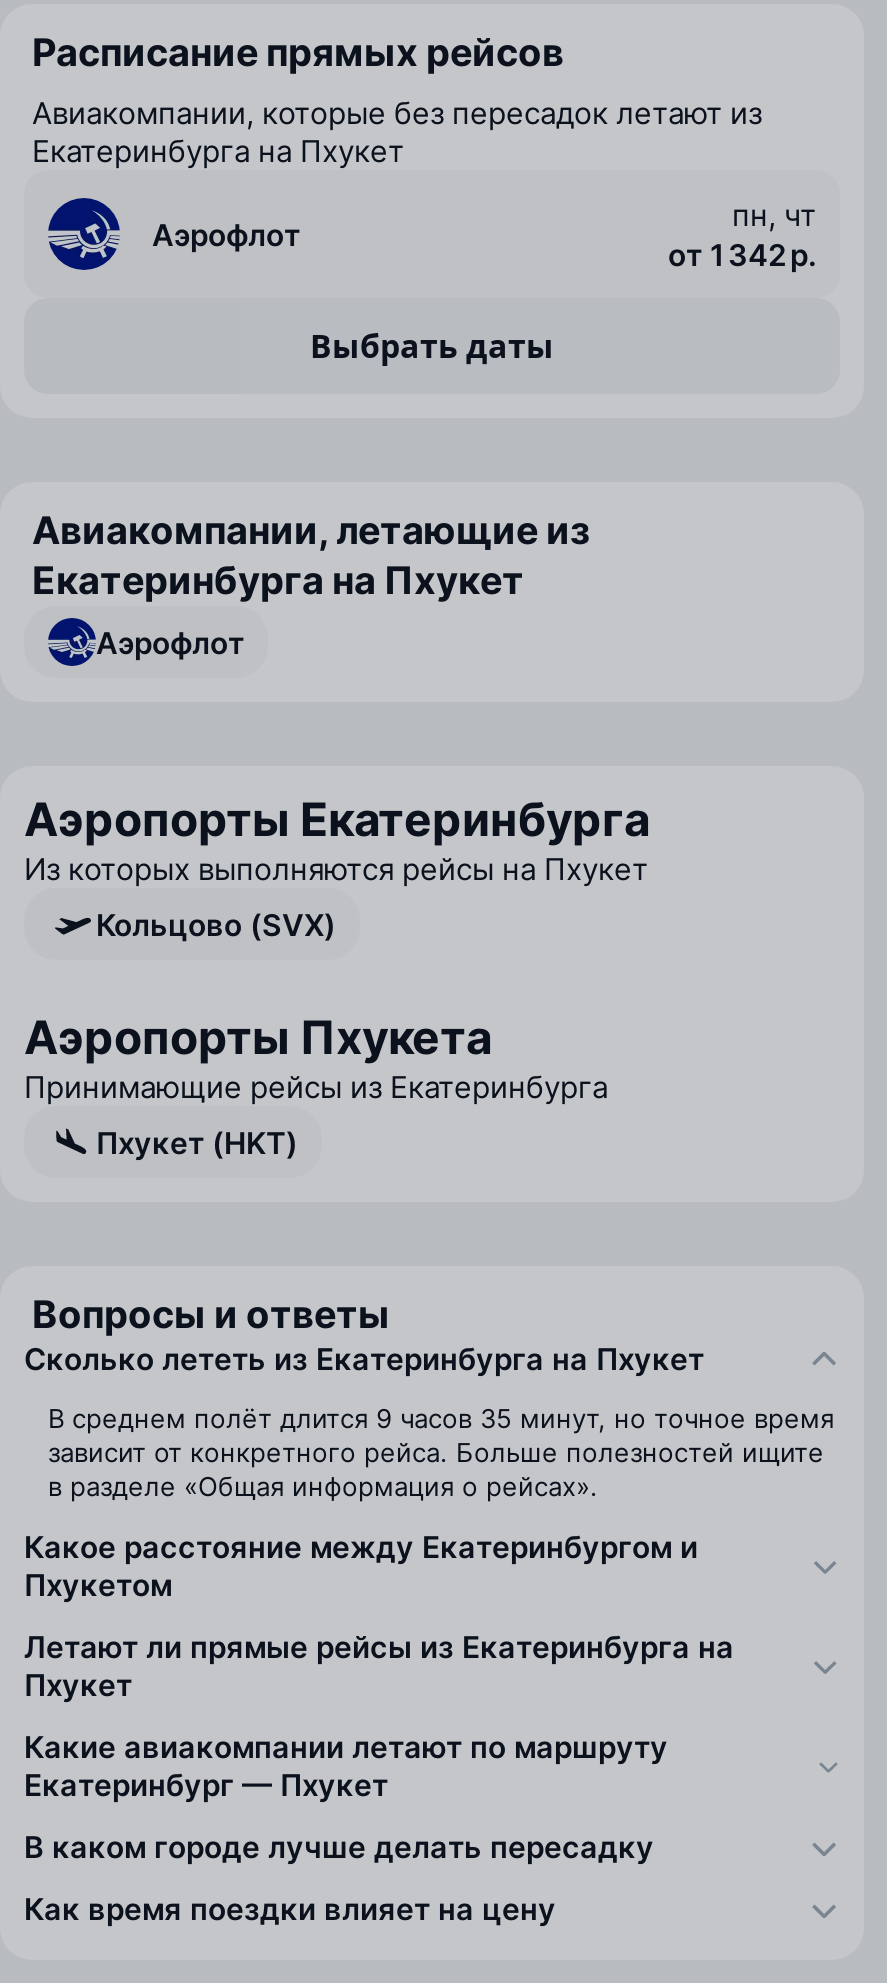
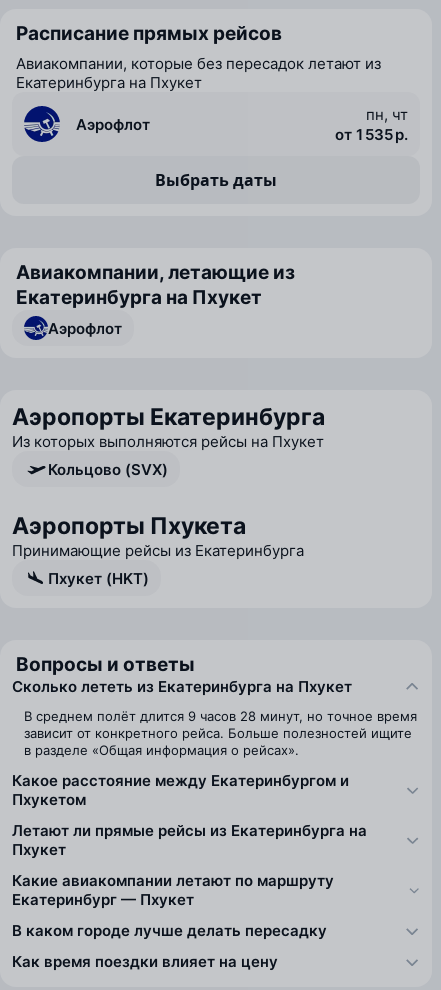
- от 1 342 р.
+ от 1 535 р.

- В среднем полёт длится 9 часов 35 минут, но точное время
+ В среднем полёт длится 9 часов 28 минут, но точное время
